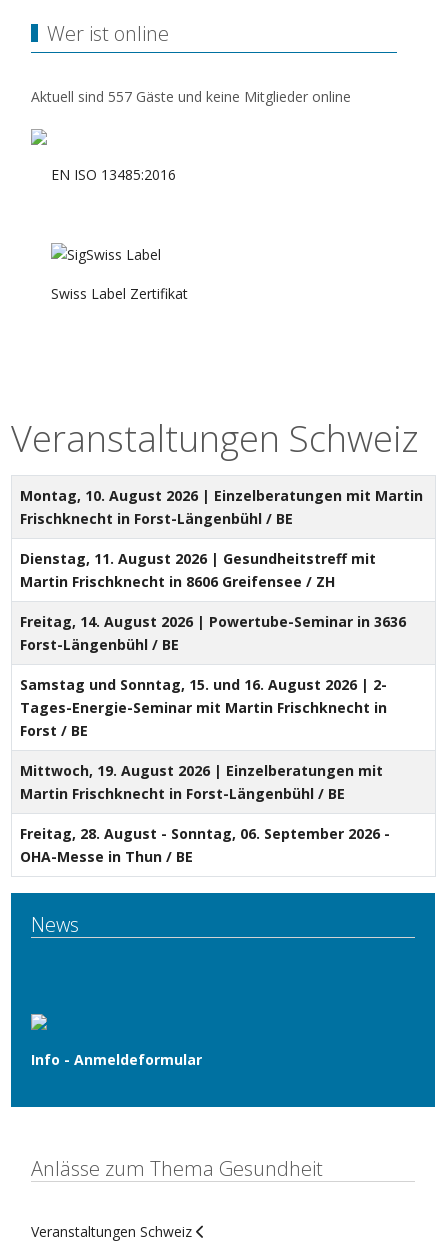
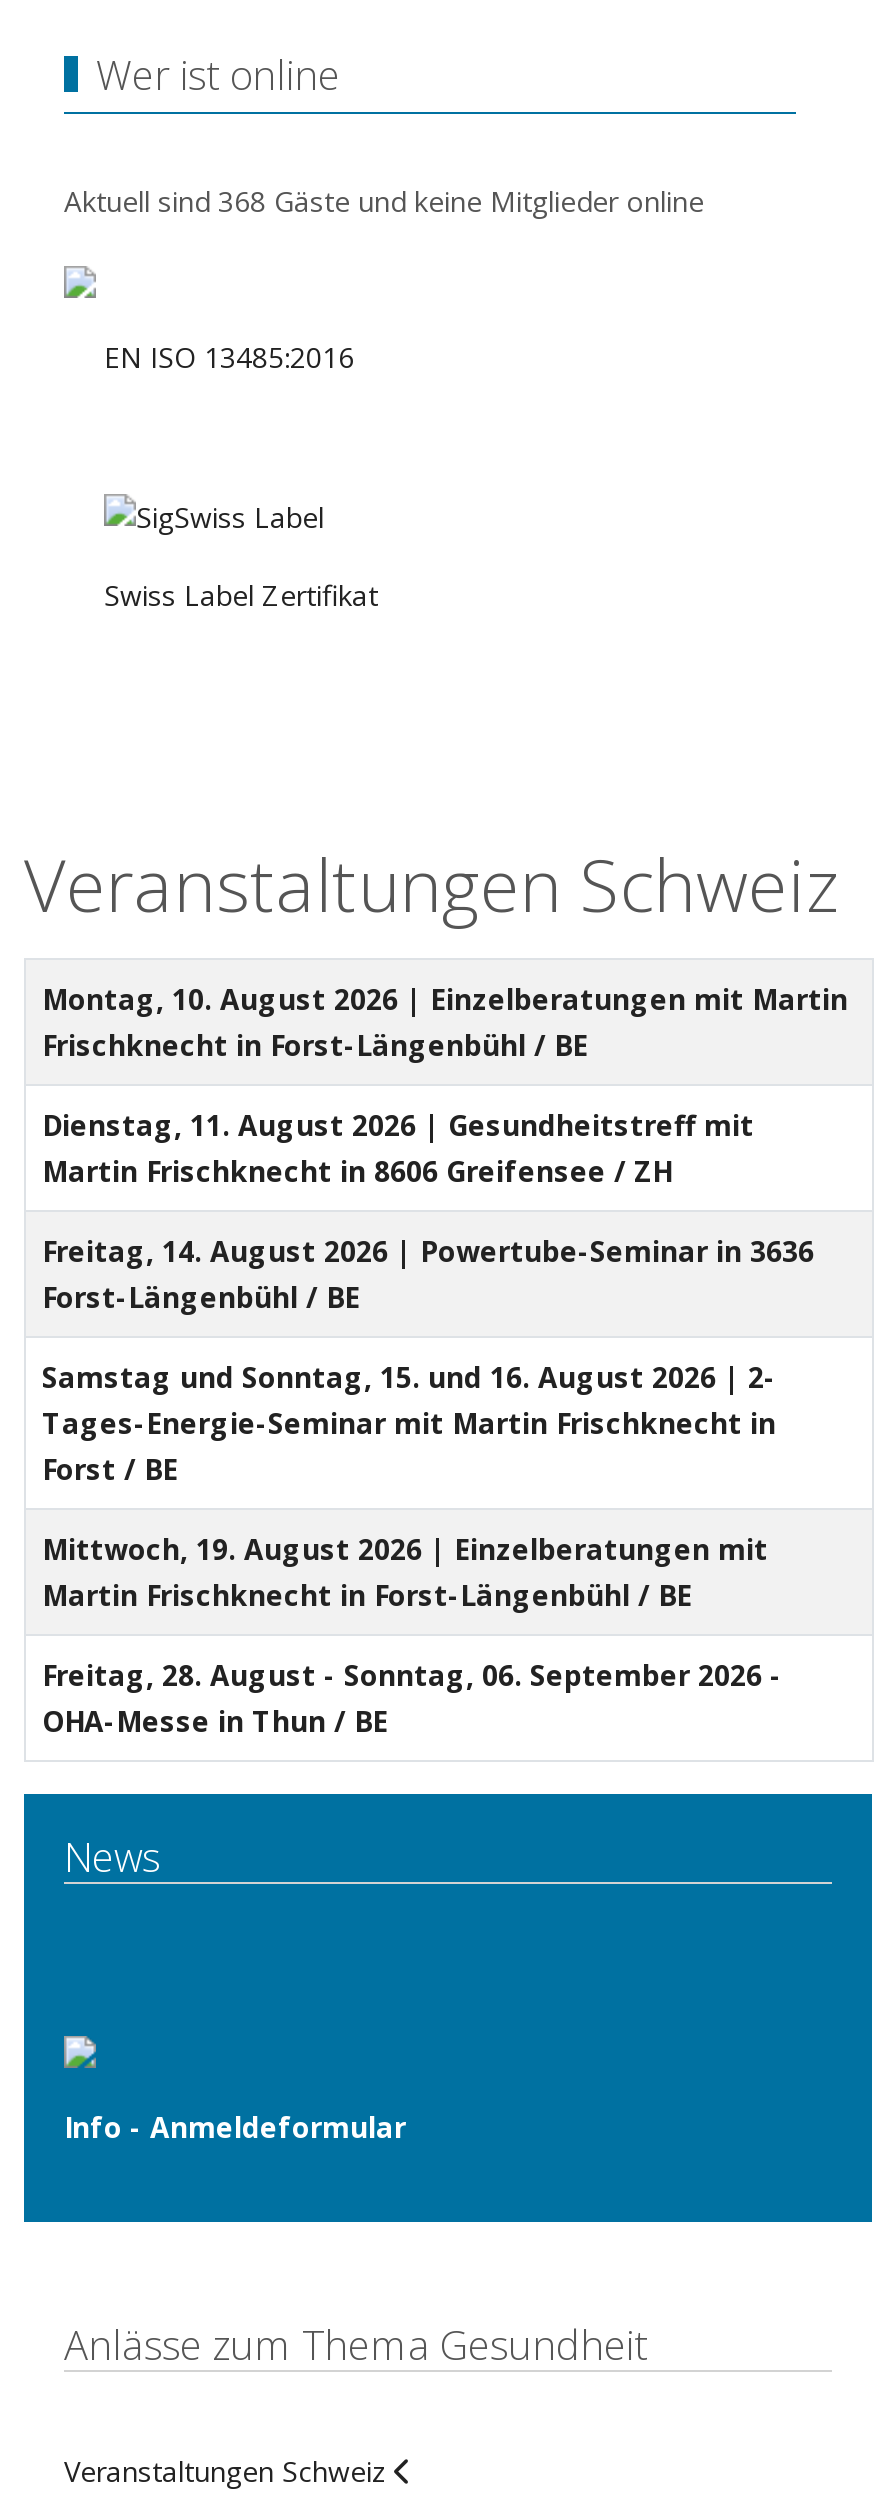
- Aktuell sind 557 Gäste und keine Mitglieder online
+ Aktuell sind 368 Gäste und keine Mitglieder online
